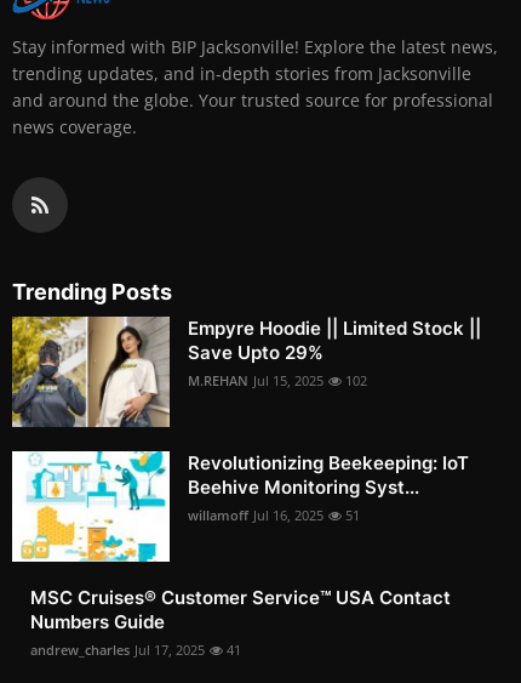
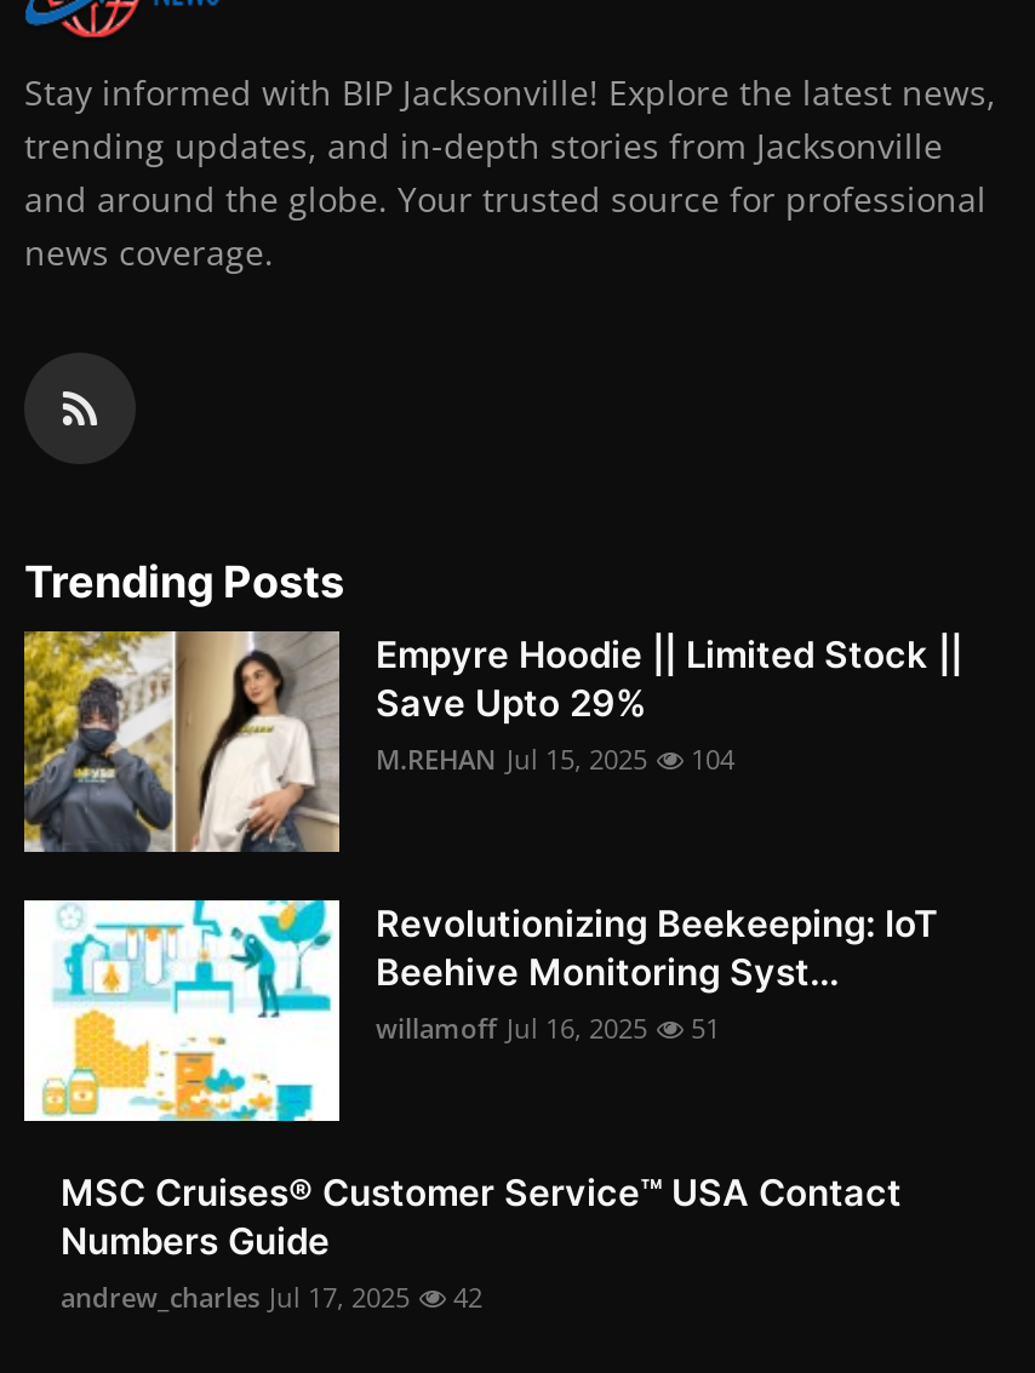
- M.REHAN Jul 15, 2025 102
+ M.REHAN Jul 15, 2025 104

- andrew_charles Jul 17, 2025 41
+ andrew_charles Jul 17, 2025 42
